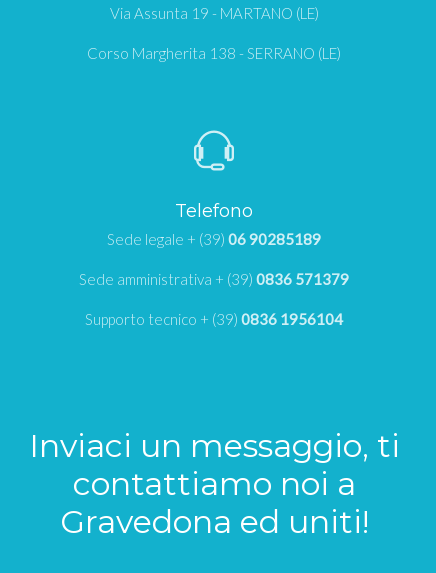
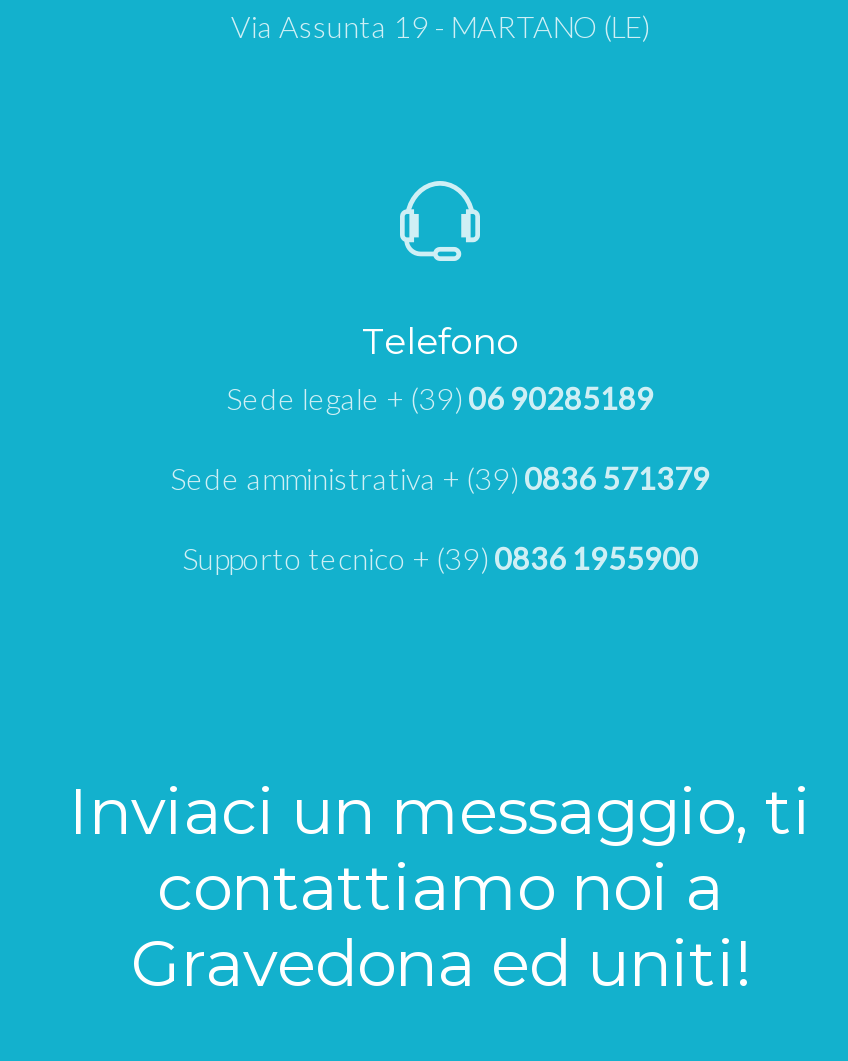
- Corso Margherita 138 - SERRANO (LE)

- Supporto tecnico + (39) 0836 1956104
+ Supporto tecnico + (39) 0836 1955900
